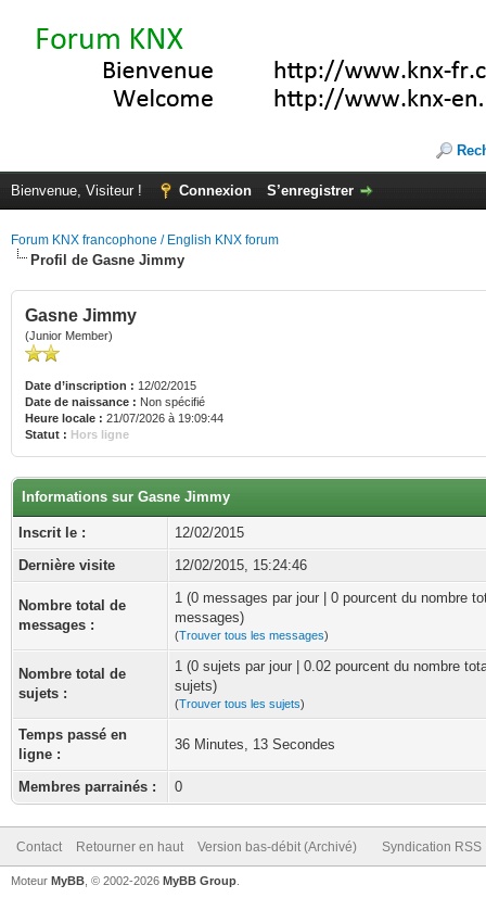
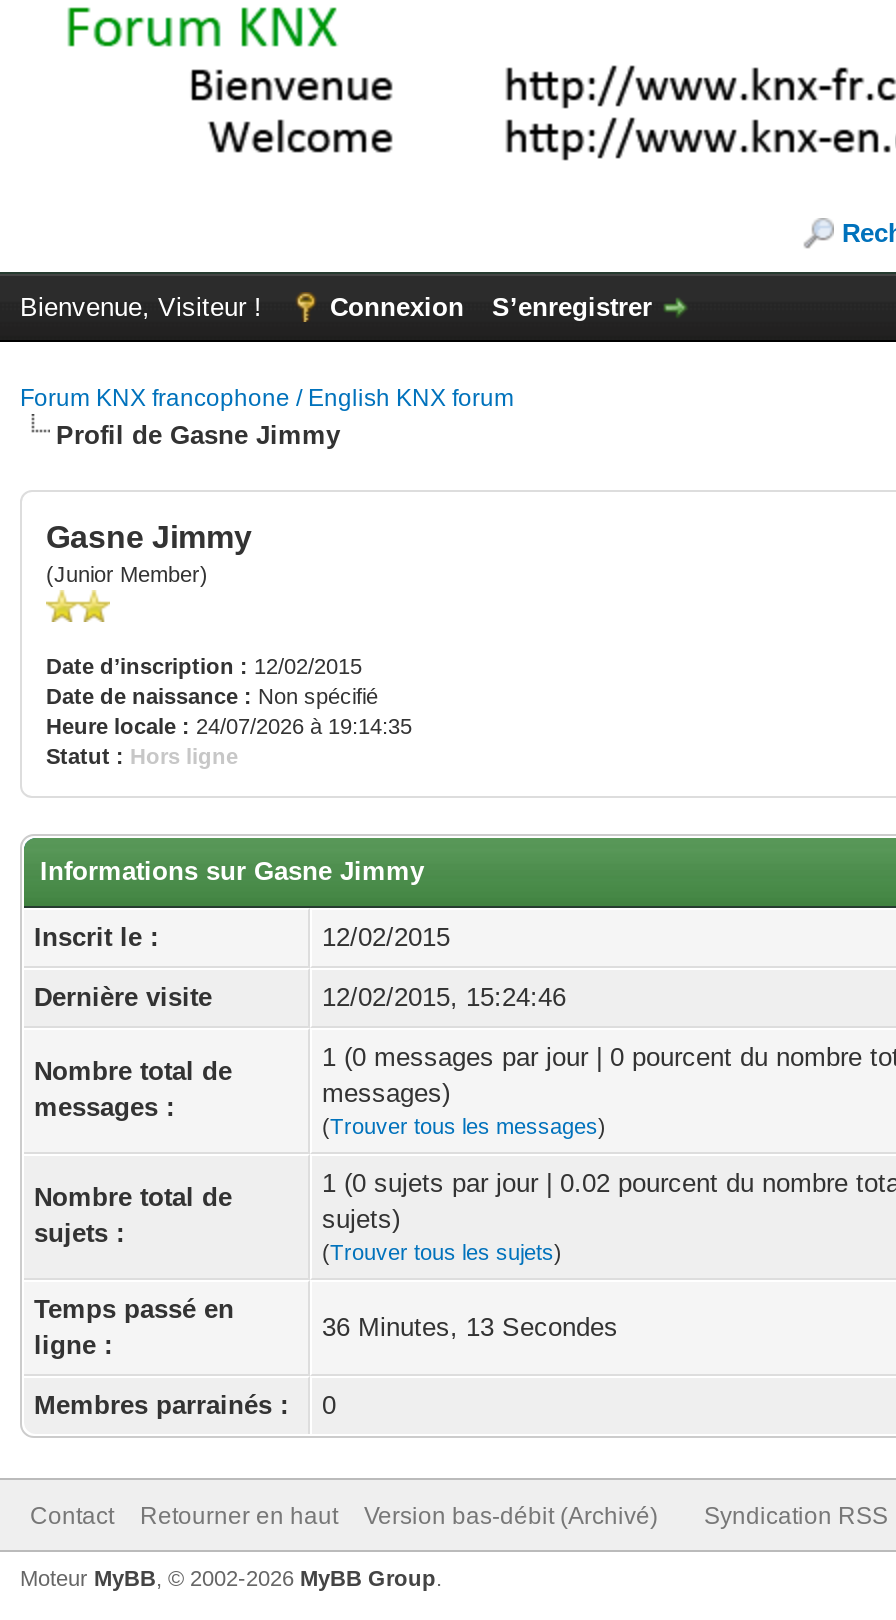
- Heure locale : 21/07/2026 à 19:09:44
+ Heure locale : 24/07/2026 à 19:14:35
